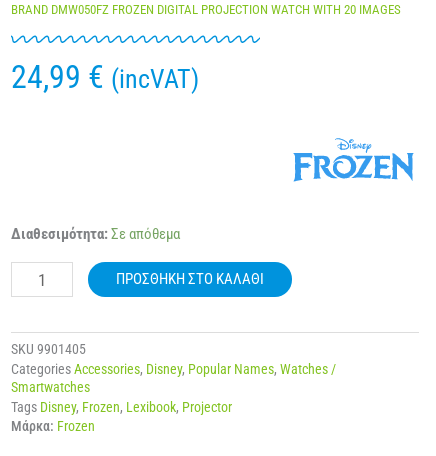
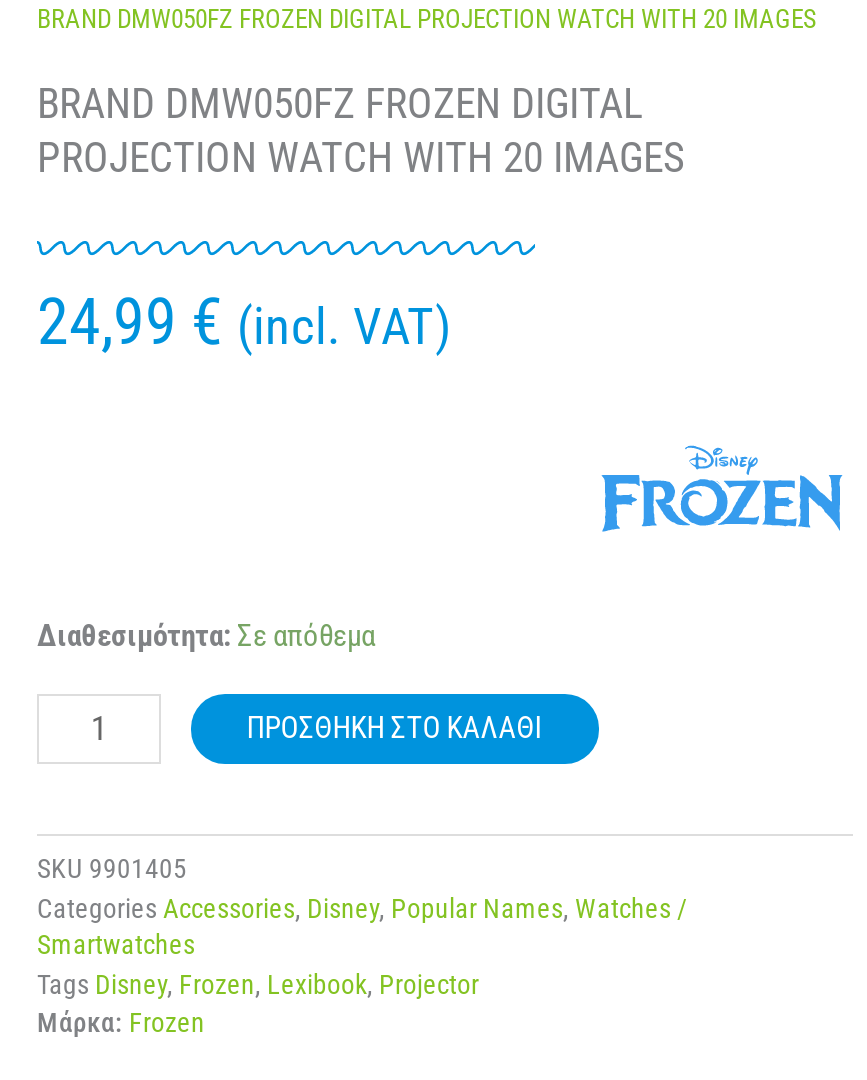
- 24,99 € (incVAT)
+ BRAND DMW050FZ FROZEN DIGITAL
+ PROJECTION WATCH WITH 20 IMAGES
+ 24,99 € (incl. VAT)
